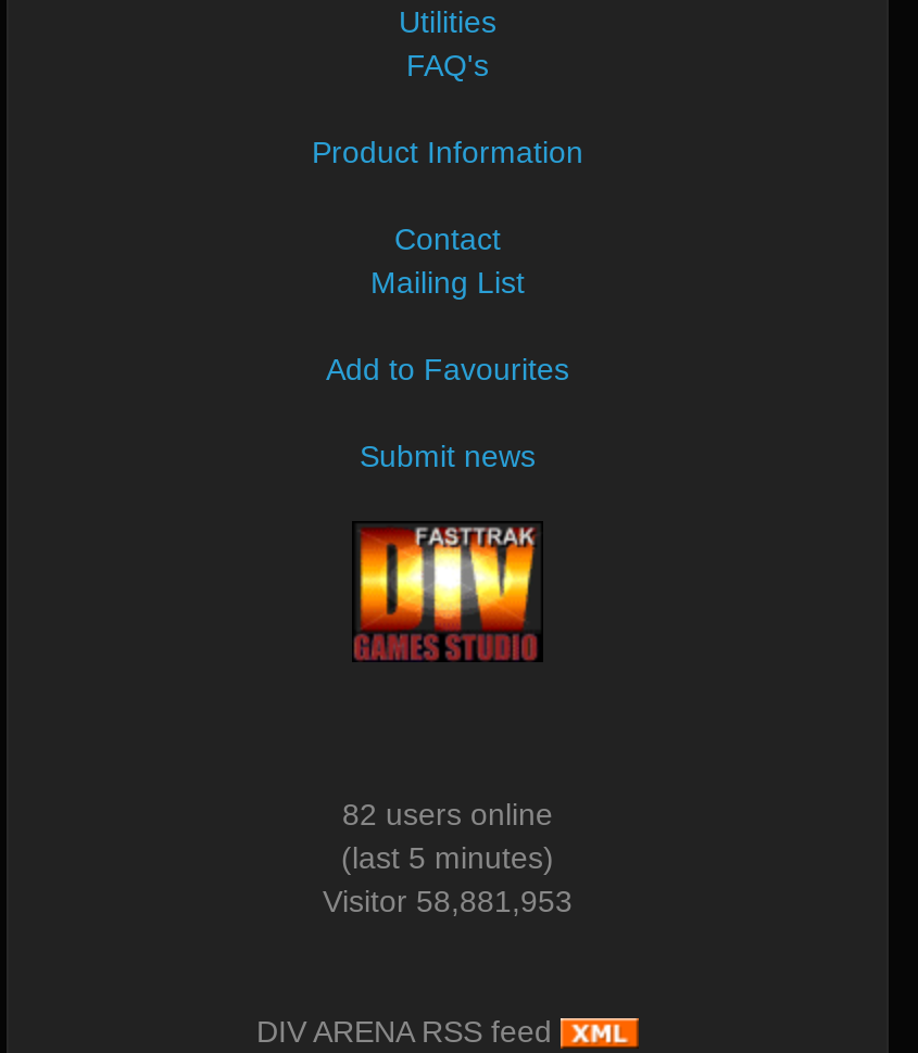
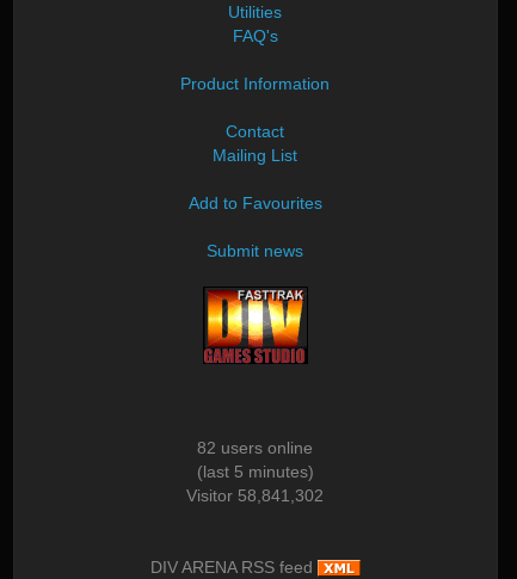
- Visitor 58,881,953
+ Visitor 58,841,302
